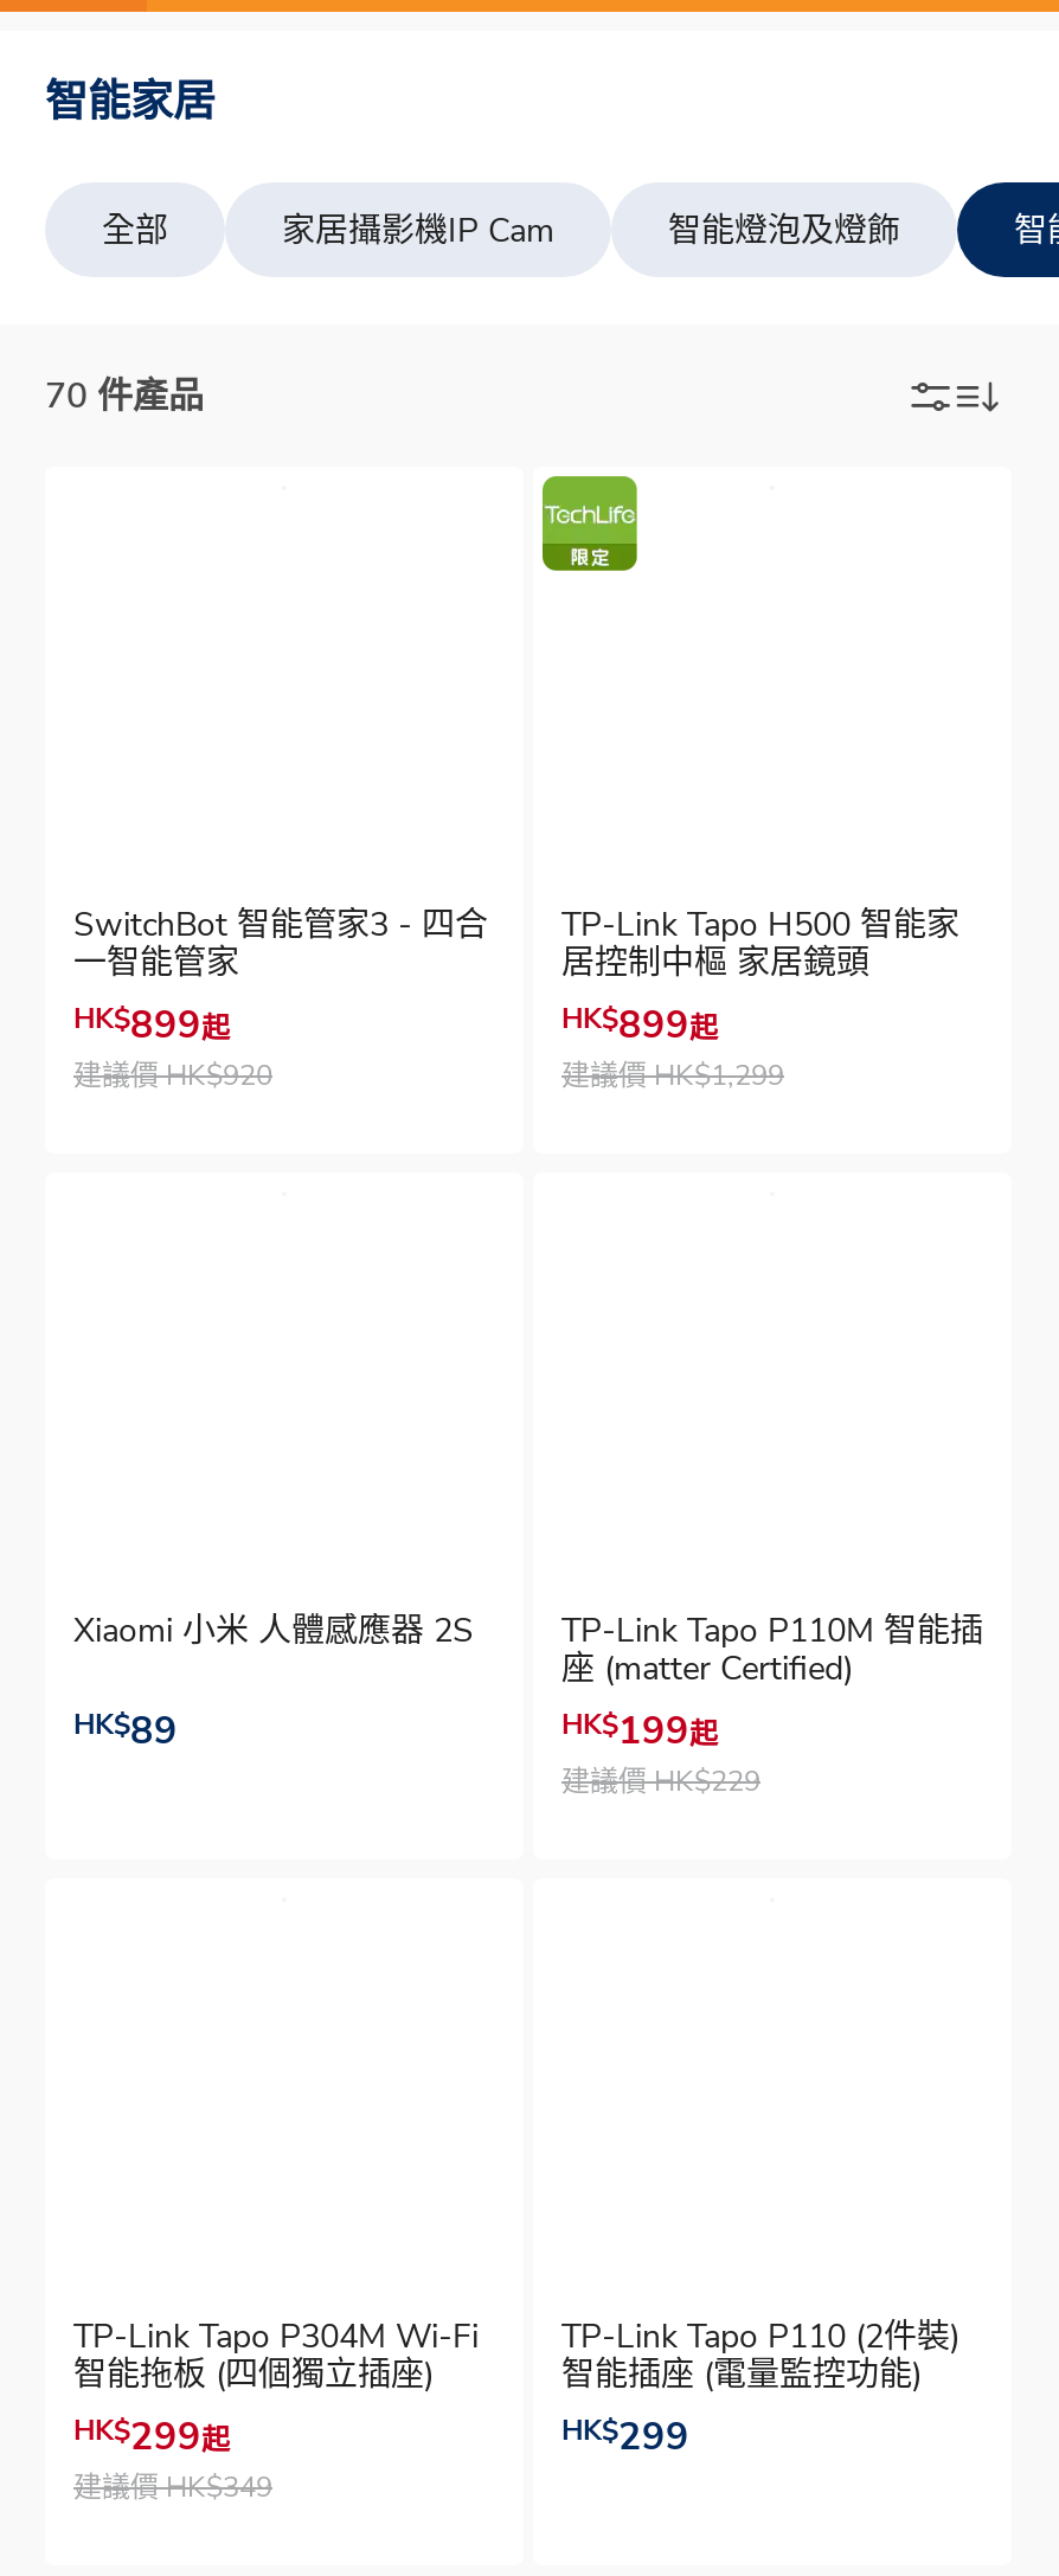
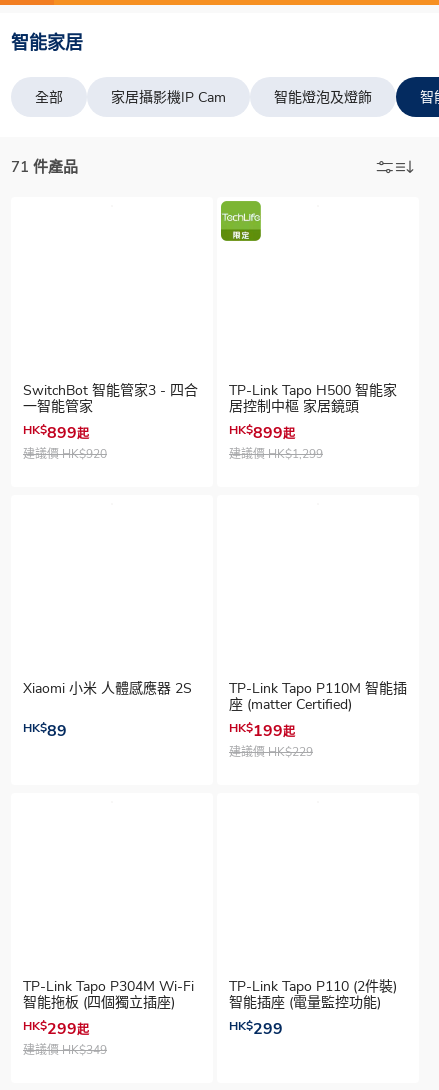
- 70 件產品
+ 71 件產品
